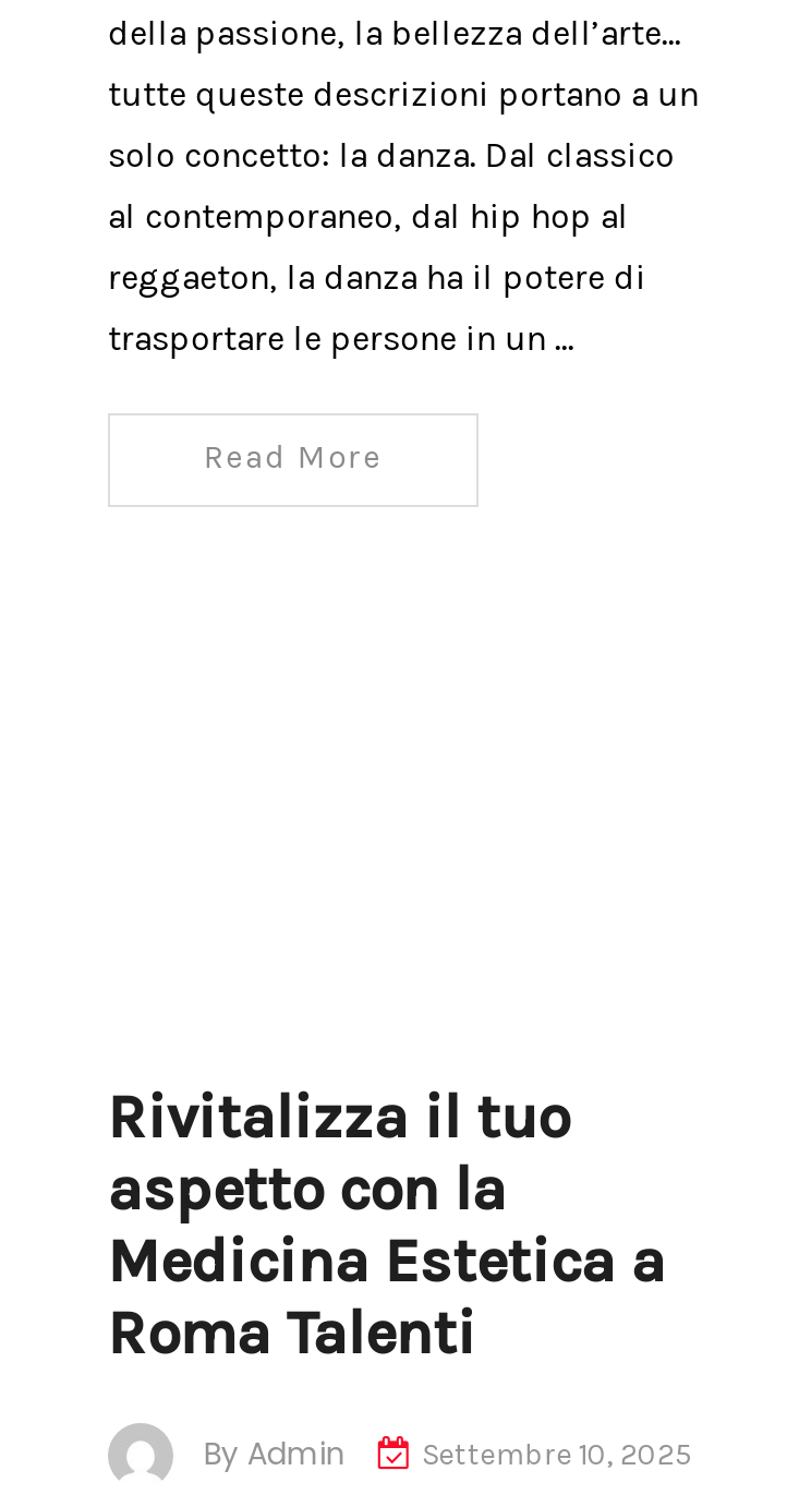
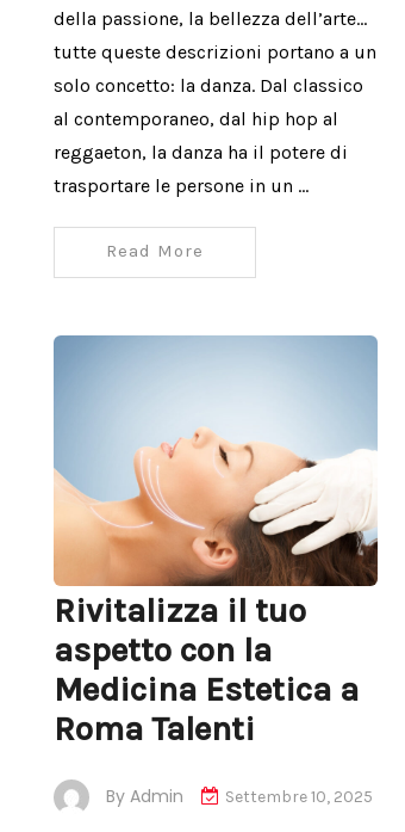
+ [image]
